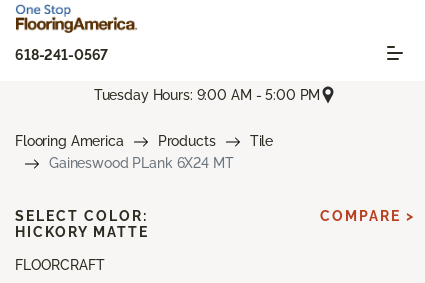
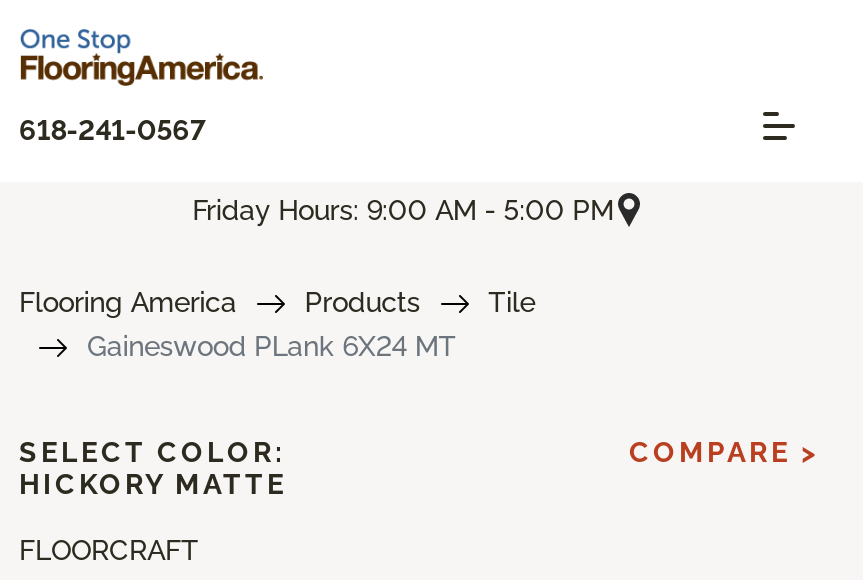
- Tuesday Hours: 9:00 AM - 5:00 PM
+ Friday Hours: 9:00 AM - 5:00 PM
